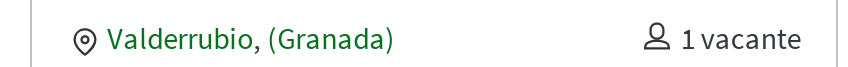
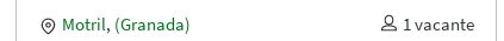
- Valderrubio, (Granada)
+ Motril, (Granada)
